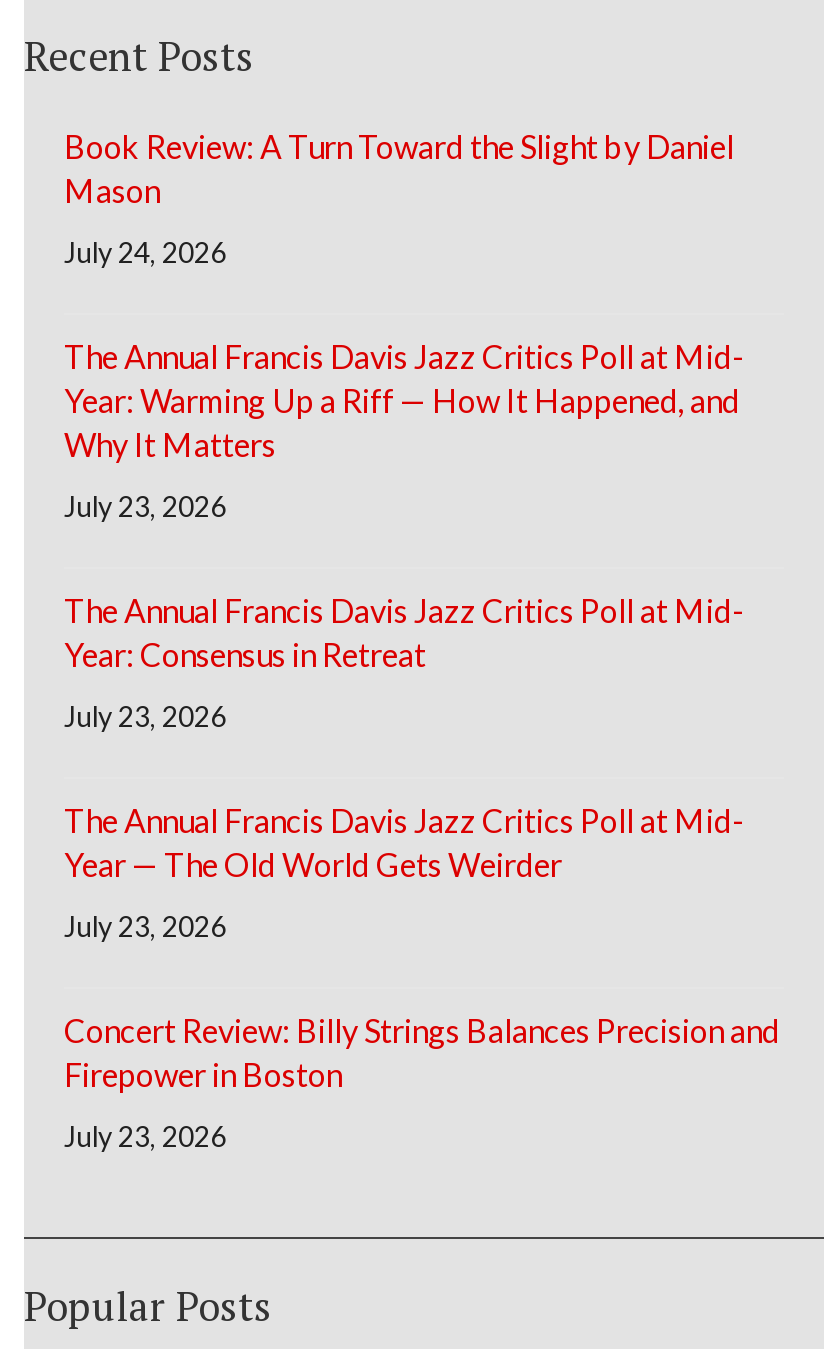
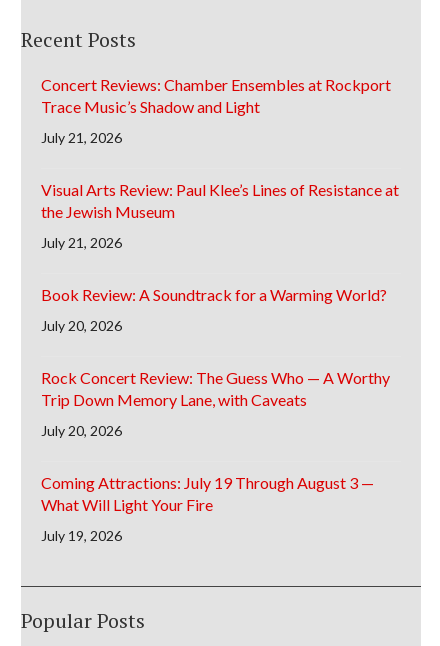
- Book Review: A Turn Toward the Slight by Daniel
- Mason
+ Concert Reviews: Chamber Ensembles at Rockport
+ Trace Music’s Shadow and Light

- July 24, 2026
+ July 21, 2026

- The Annual Francis Davis Jazz Critics Poll at Mid-
- Year: Warming Up a Riff — How It Happened, and
- Why It Matters
+ Visual Arts Review: Paul Klee’s Lines of Resistance at
+ the Jewish Museum

- July 23, 2026
+ July 21, 2026

- The Annual Francis Davis Jazz Critics Poll at Mid-
- Year: Consensus in Retreat
+ Book Review: A Soundtrack for a Warming World?

- July 23, 2026
+ July 20, 2026

- The Annual Francis Davis Jazz Critics Poll at Mid-
- Year — The Old World Gets Weirder
+ Rock Concert Review: The Guess Who — A Worthy
+ Trip Down Memory Lane, with Caveats

- July 23, 2026
+ July 20, 2026

- Concert Review: Billy Strings Balances Precision and
- Firepower in Boston
+ Coming Attractions: July 19 Through August 3 —
+ What Will Light Your Fire

- July 23, 2026
+ July 19, 2026
